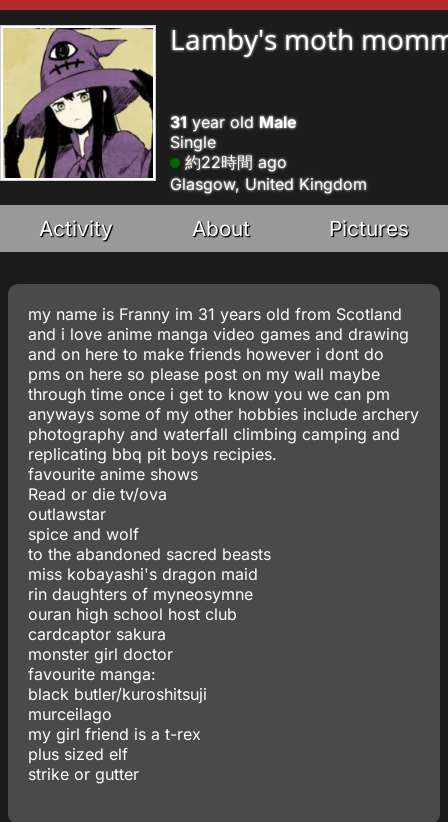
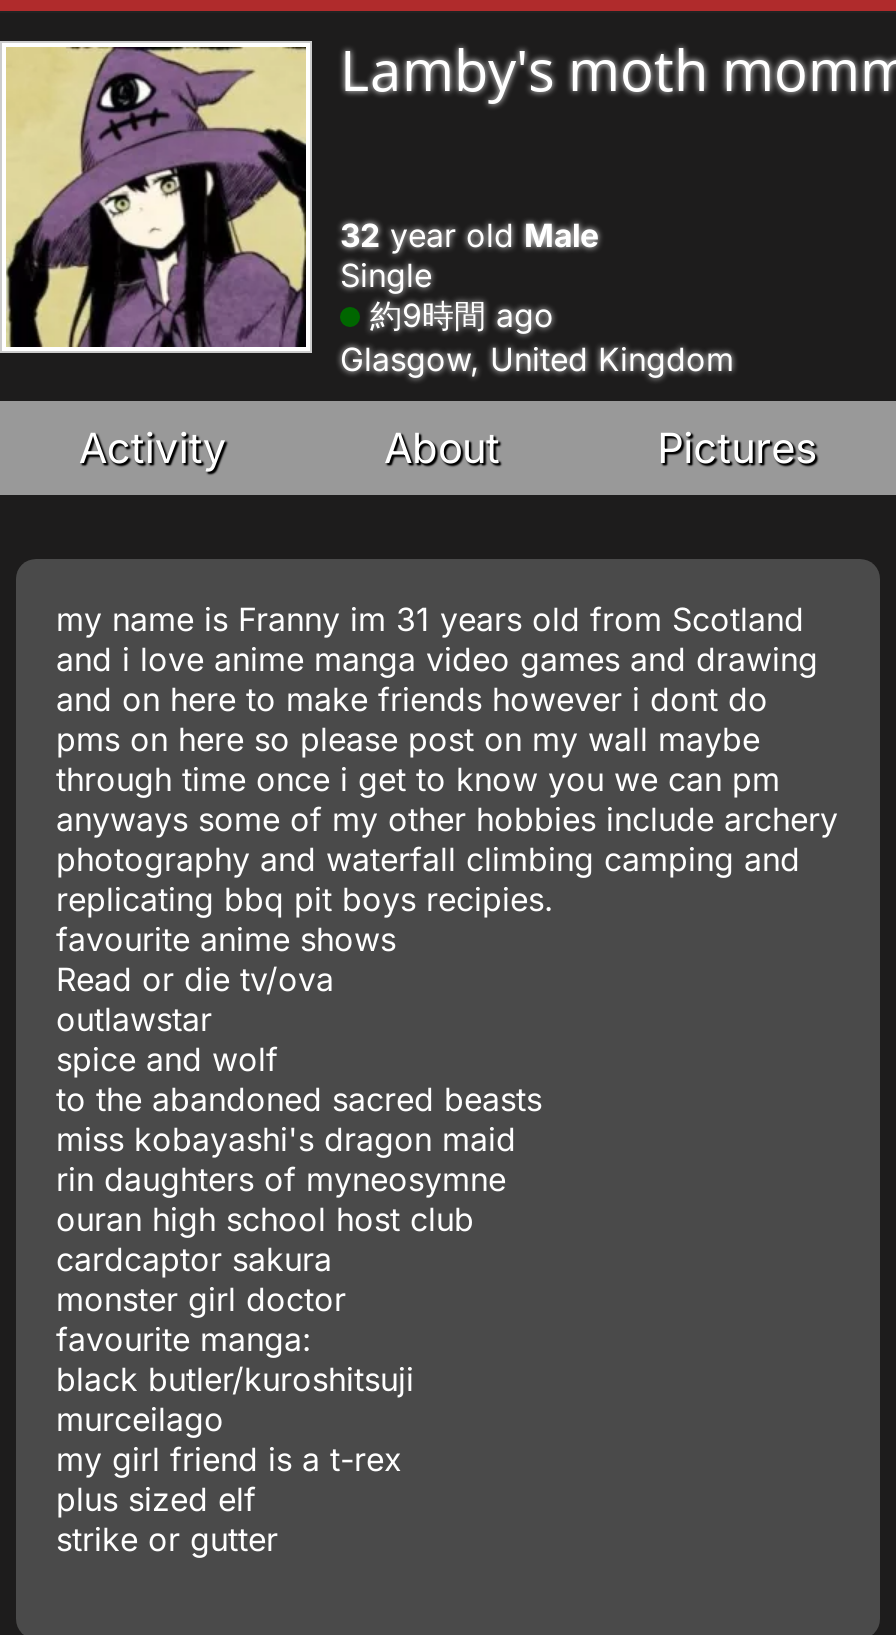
- 31 year old Male
+ 32 year old Male

- 約22時間 ago
+ 約9時間 ago
